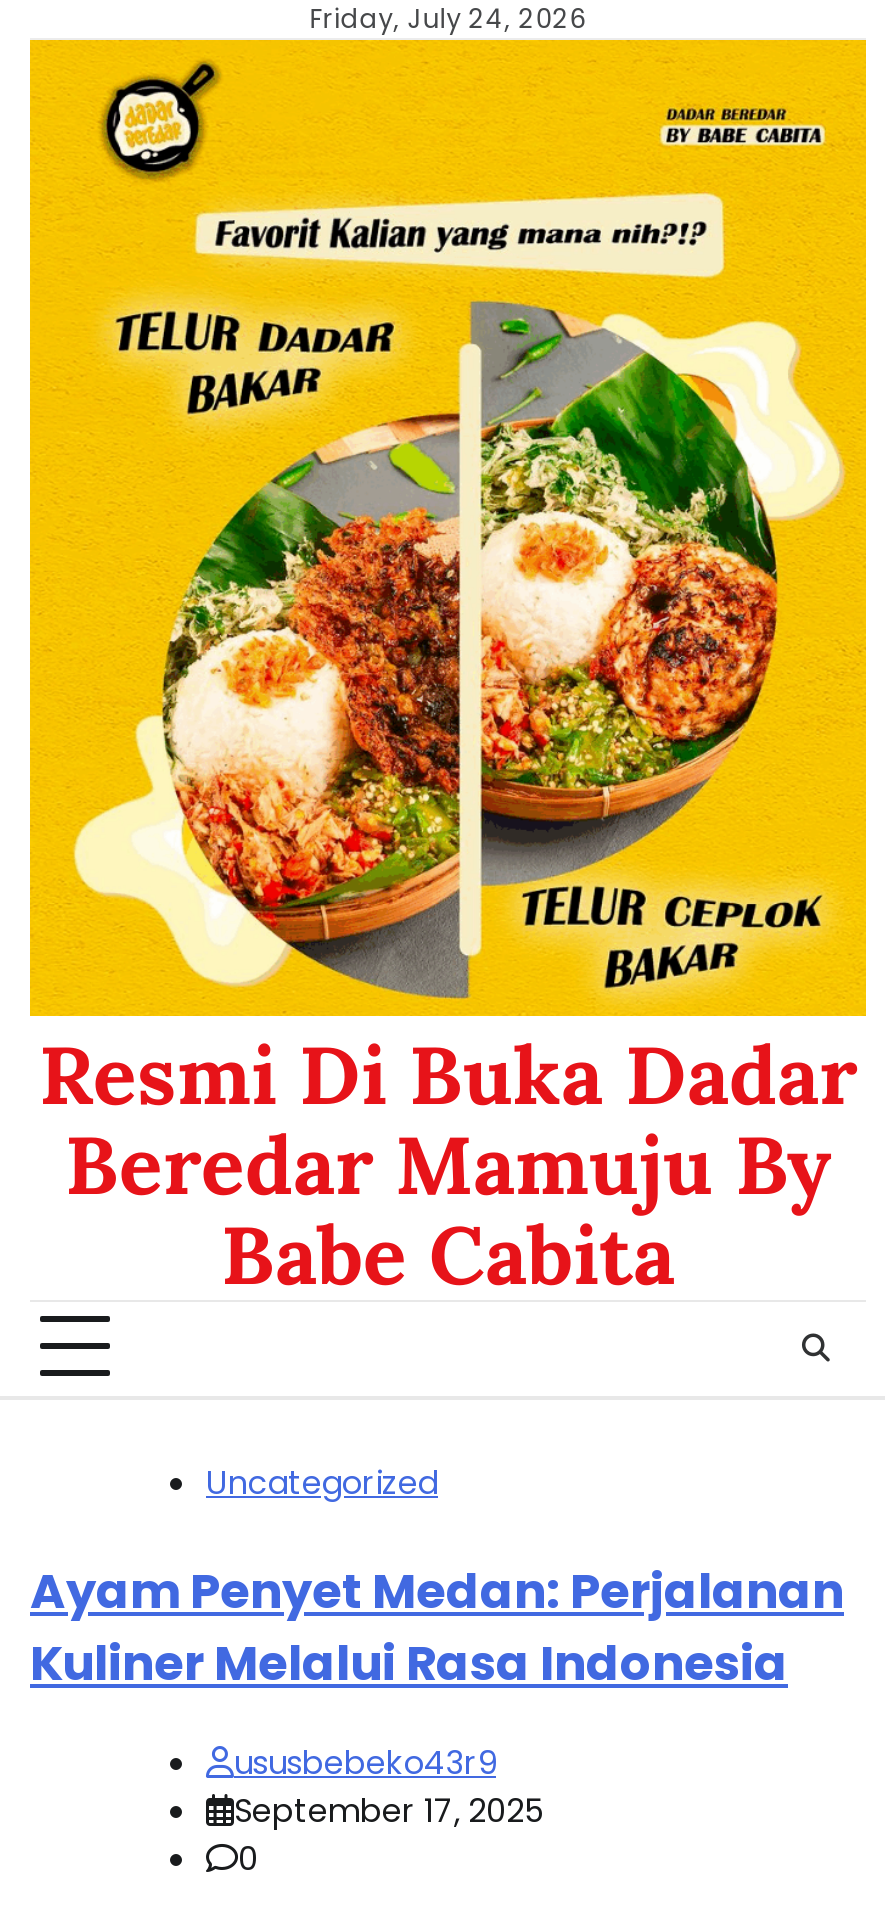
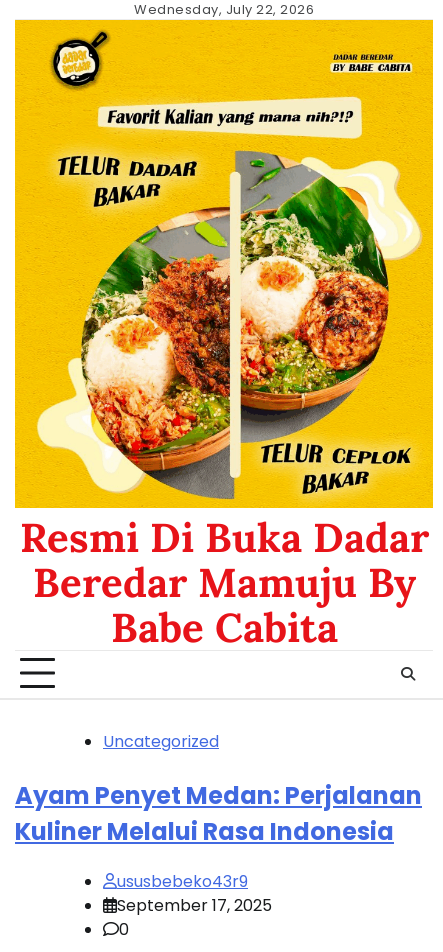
- Friday, July 24, 2026
+ Wednesday, July 22, 2026
